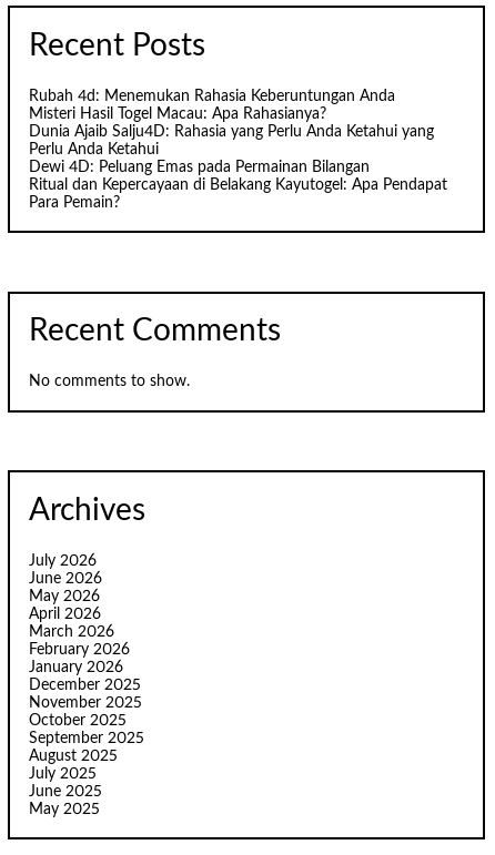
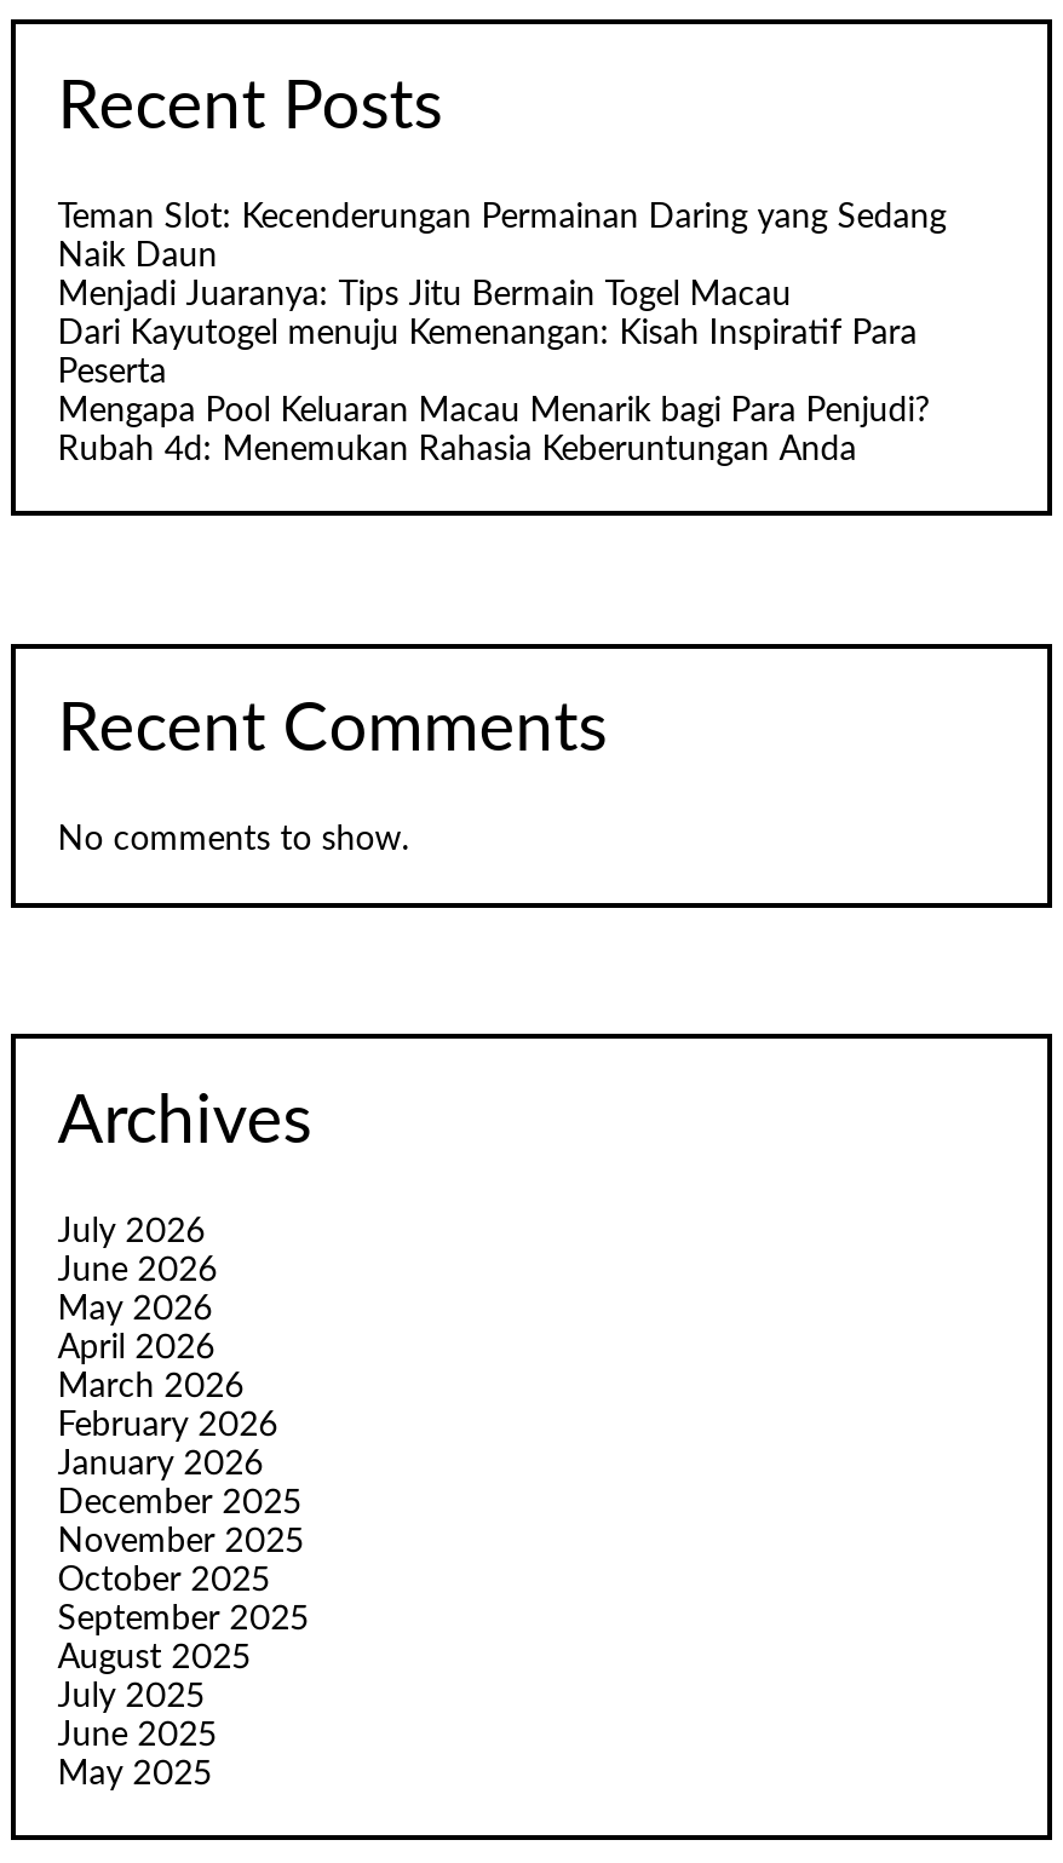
+ Teman Slot: Kecenderungan Permainan Daring yang Sedang
+ Naik Daun
+ Menjadi Juaranya: Tips Jitu Bermain Togel Macau
+ Dari Kayutogel menuju Kemenangan: Kisah Inspiratif Para
+ Peserta
+ Mengapa Pool Keluaran Macau Menarik bagi Para Penjudi?

moved down: Rubah 4d: Menemukan Rahasia Keberuntungan Anda

- Misteri Hasil Togel Macau: Apa Rahasianya?
- Dunia Ajaib Salju4D: Rahasia yang Perlu Anda Ketahui yang
- Perlu Anda Ketahui
- Dewi 4D: Peluang Emas pada Permainan Bilangan
- Ritual dan Kepercayaan di Belakang Kayutogel: Apa Pendapat
- Para Pemain?
